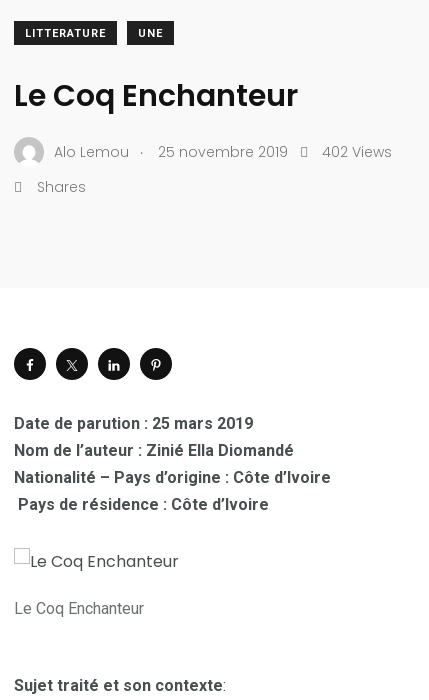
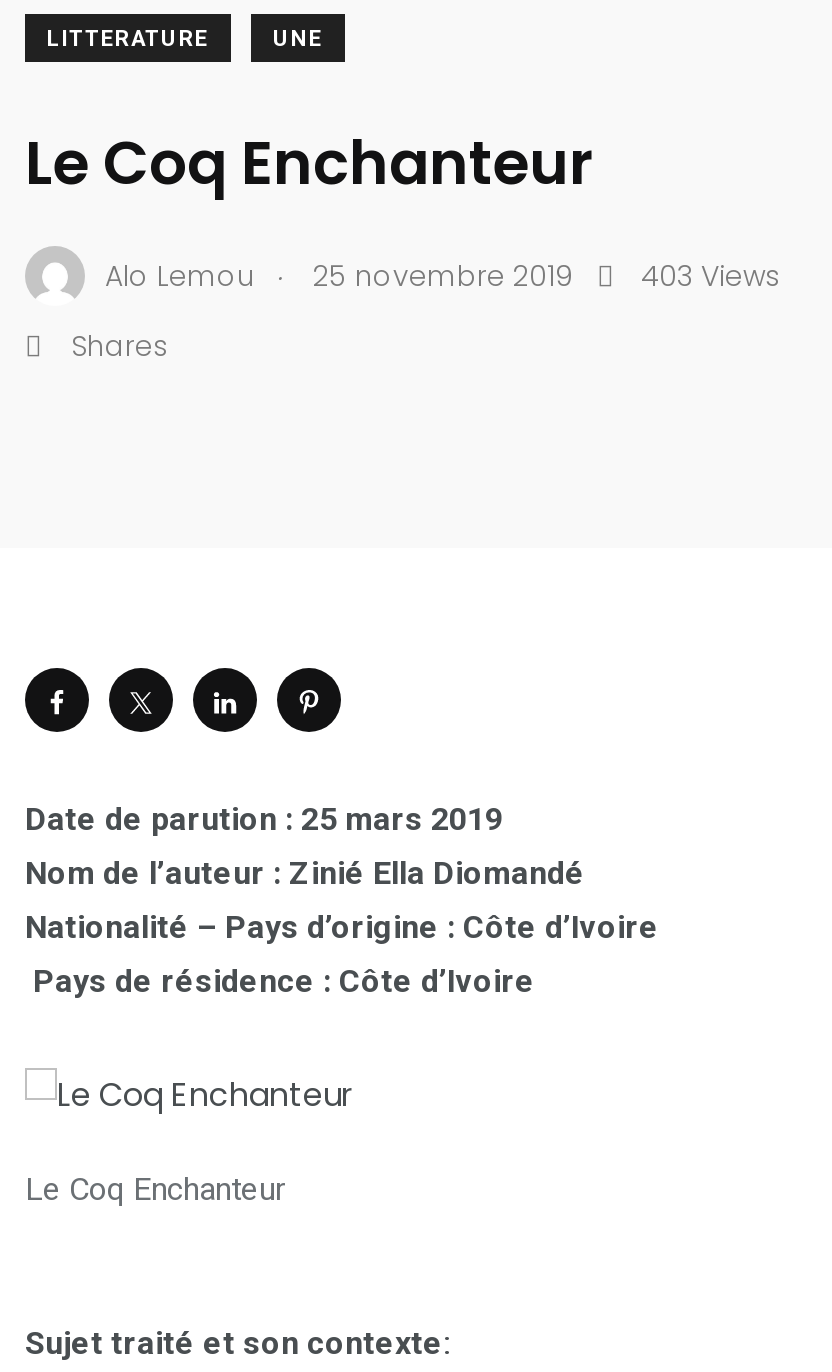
- Alo Lemou . 25 novembre 2019 402 Views
+ Alo Lemou . 25 novembre 2019 403 Views
